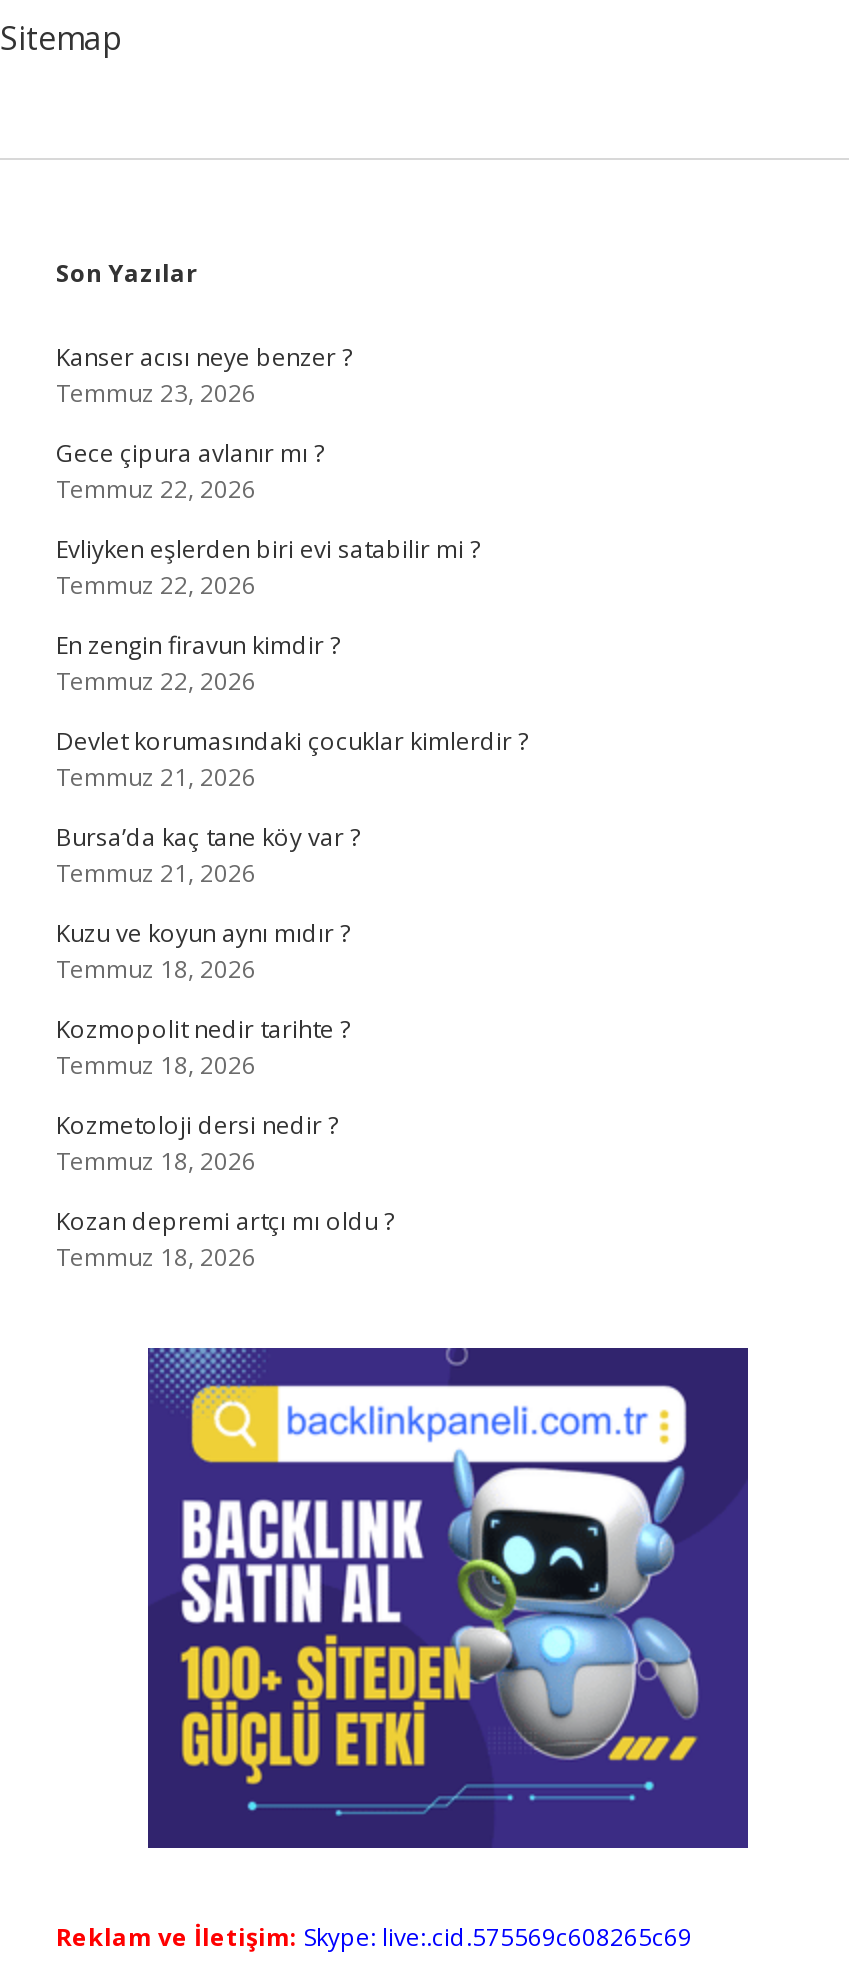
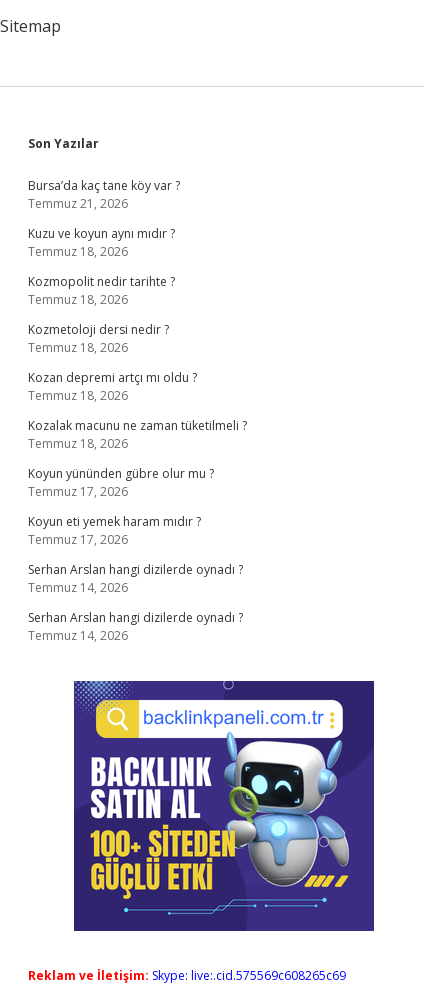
- Kanser acısı neye benzer ?
- Temmuz 23, 2026
- Gece çipura avlanır mı ?
- Temmuz 22, 2026
- Evliyken eşlerden biri evi satabilir mi ?
- Temmuz 22, 2026
- En zengin firavun kimdir ?
- Temmuz 22, 2026
- Devlet korumasındaki çocuklar kimlerdir ?
- Temmuz 21, 2026

moved up: Bursa’da kaç tane köy var ? | Temmuz 21, 2026 | Kuzu ve koyun aynı mıdır ? | ... | Kozan depremi artçı mı oldu ? | Temmuz 18, 2026

+ Kozalak macunu ne zaman tüketilmeli ?
+ Temmuz 18, 2026
+ Koyun yününden gübre olur mu ?
+ Temmuz 17, 2026
+ Koyun eti yemek haram mıdır ?
+ Temmuz 17, 2026
+ Serhan Arslan hangi dizilerde oynadı ?
+ Temmuz 14, 2026
+ Serhan Arslan hangi dizilerde oynadı ?
+ Temmuz 14, 2026
